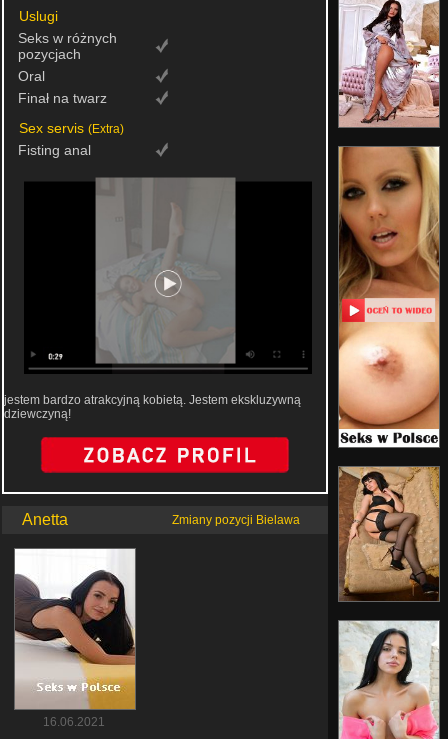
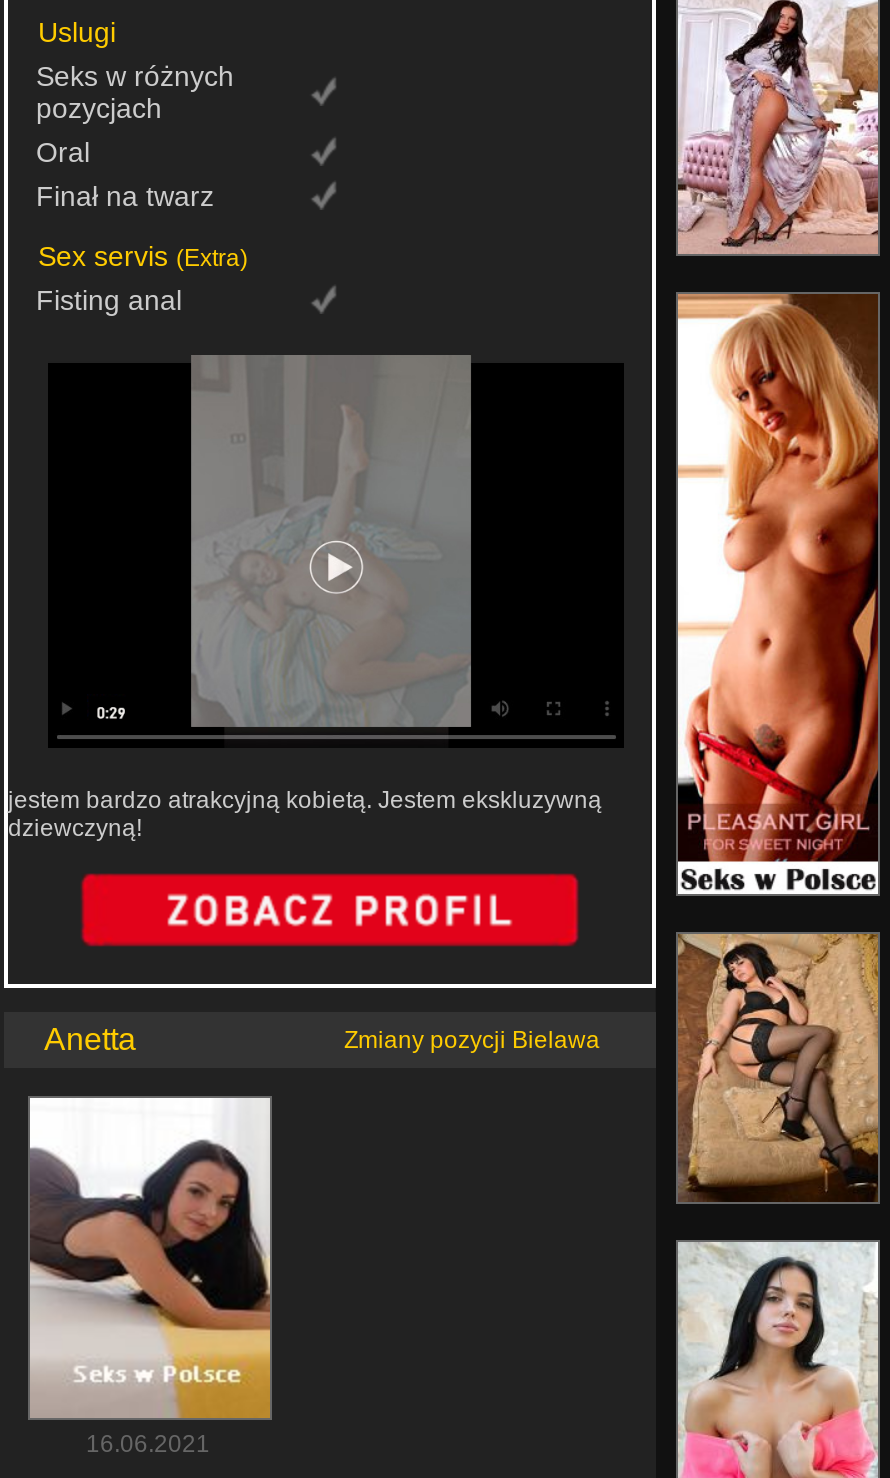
- [image]
+ [image]
